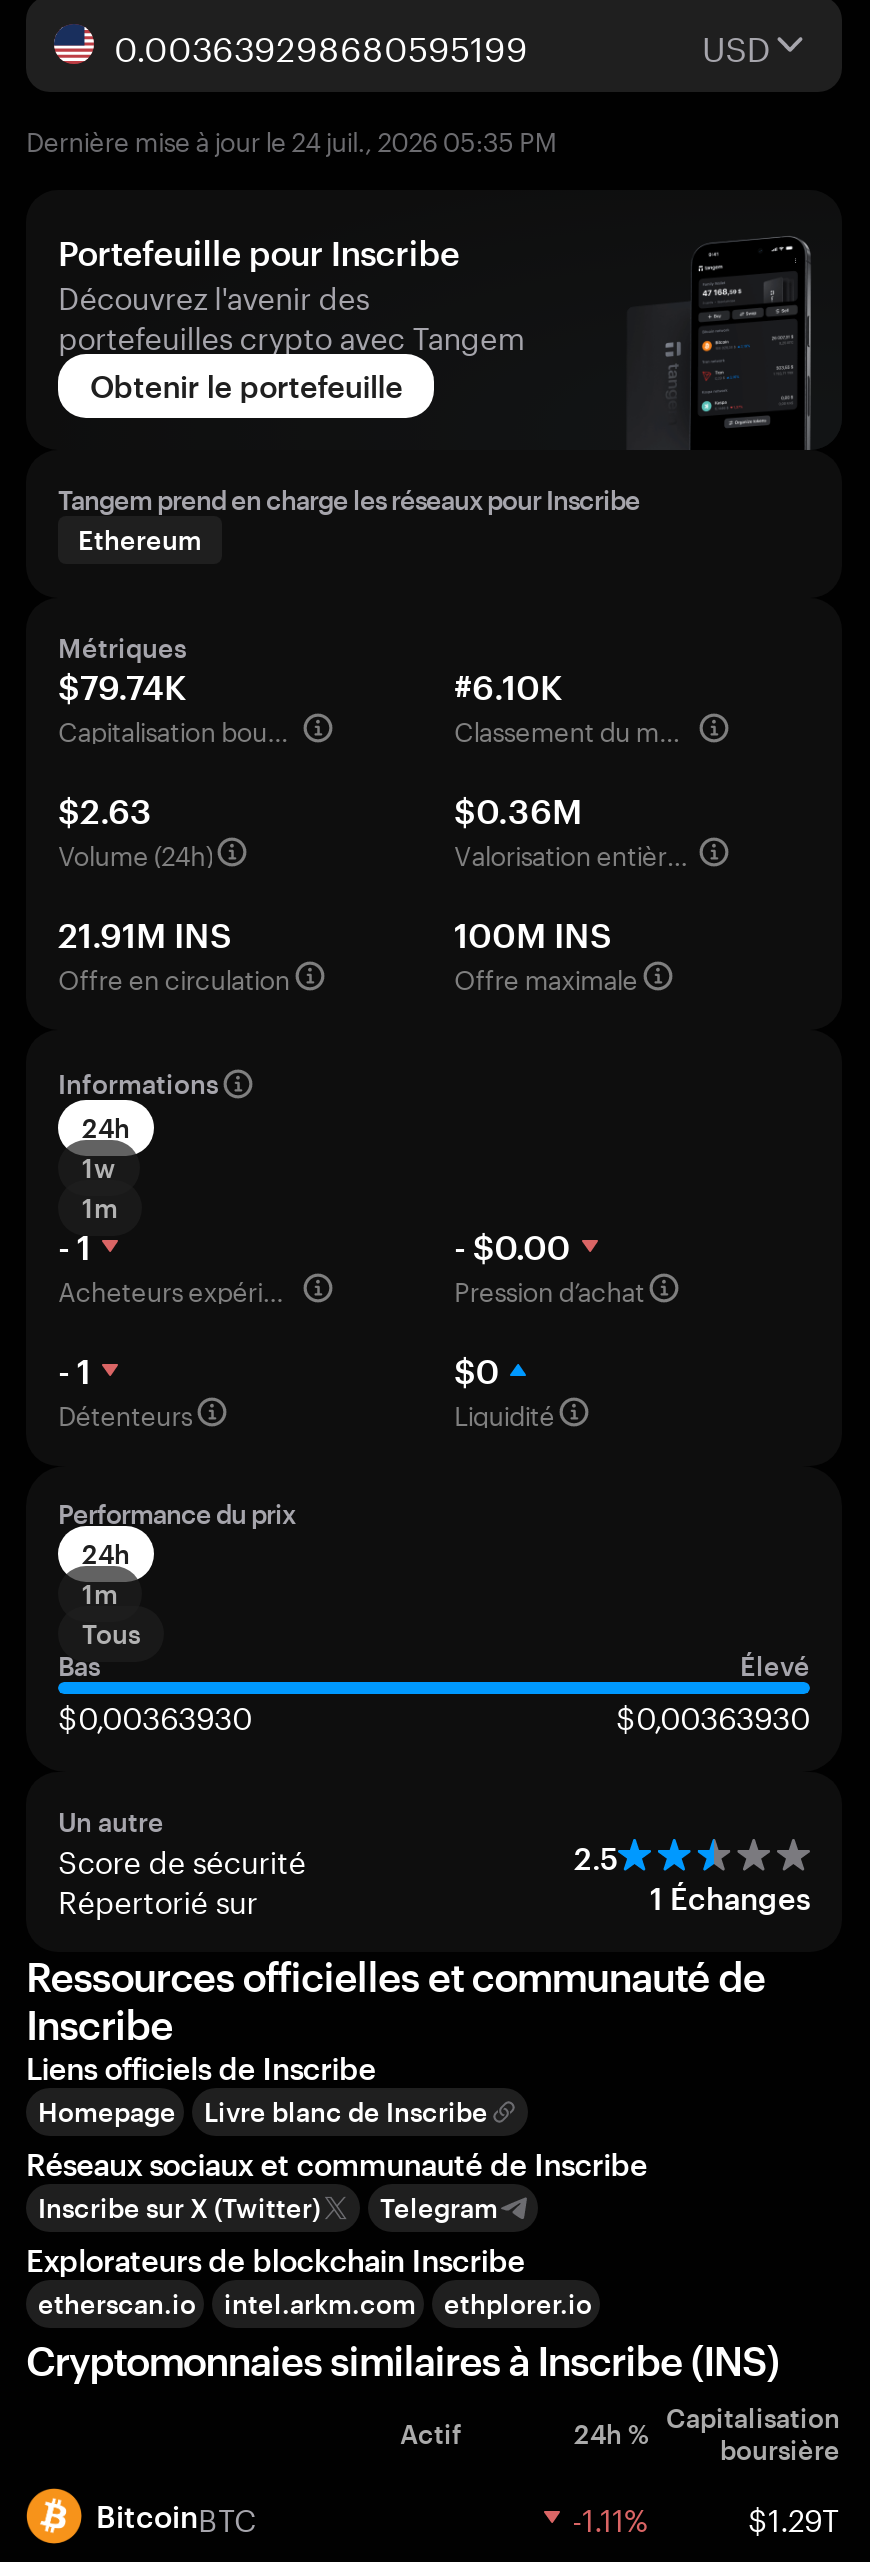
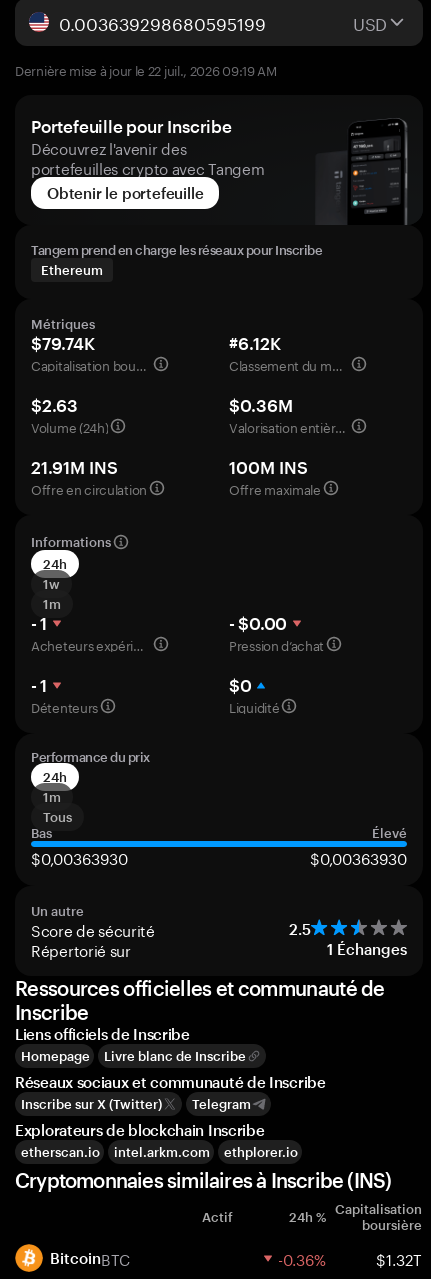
- Dernière mise à jour le 24 juil., 2026 05:35 PM
+ Dernière mise à jour le 22 juil., 2026 09:19 AM

- #6.10K
+ #6.12K

- -1.11%
- $1.29T
+ -0.36%
+ $1.32T
